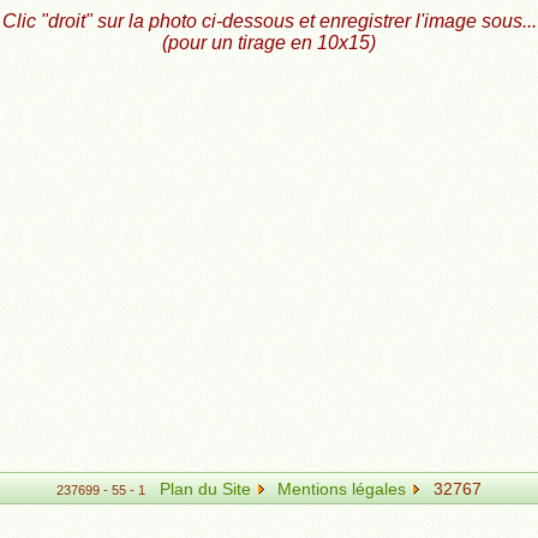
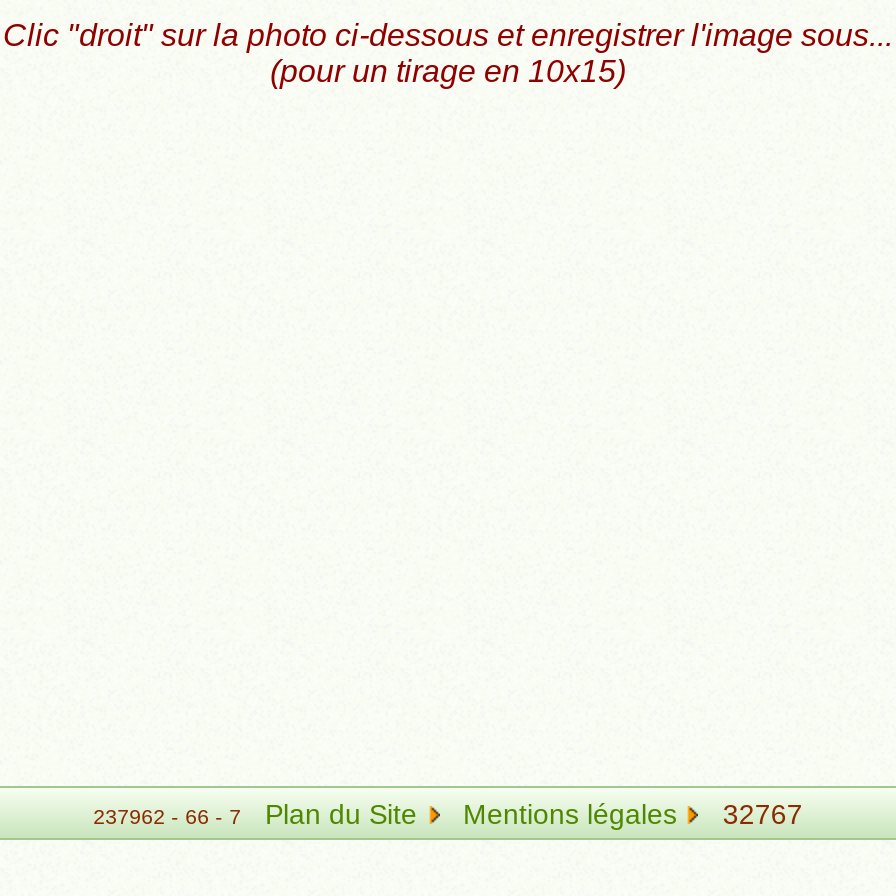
- 237699 - 55 - 1 Plan du Site Mentions légales 32767
+ 237962 - 66 - 7 Plan du Site Mentions légales 32767
